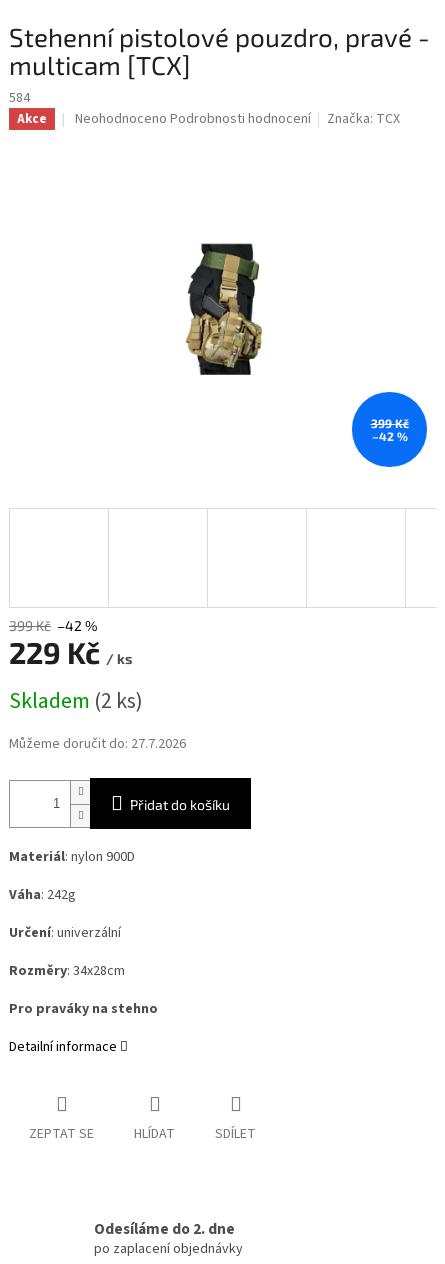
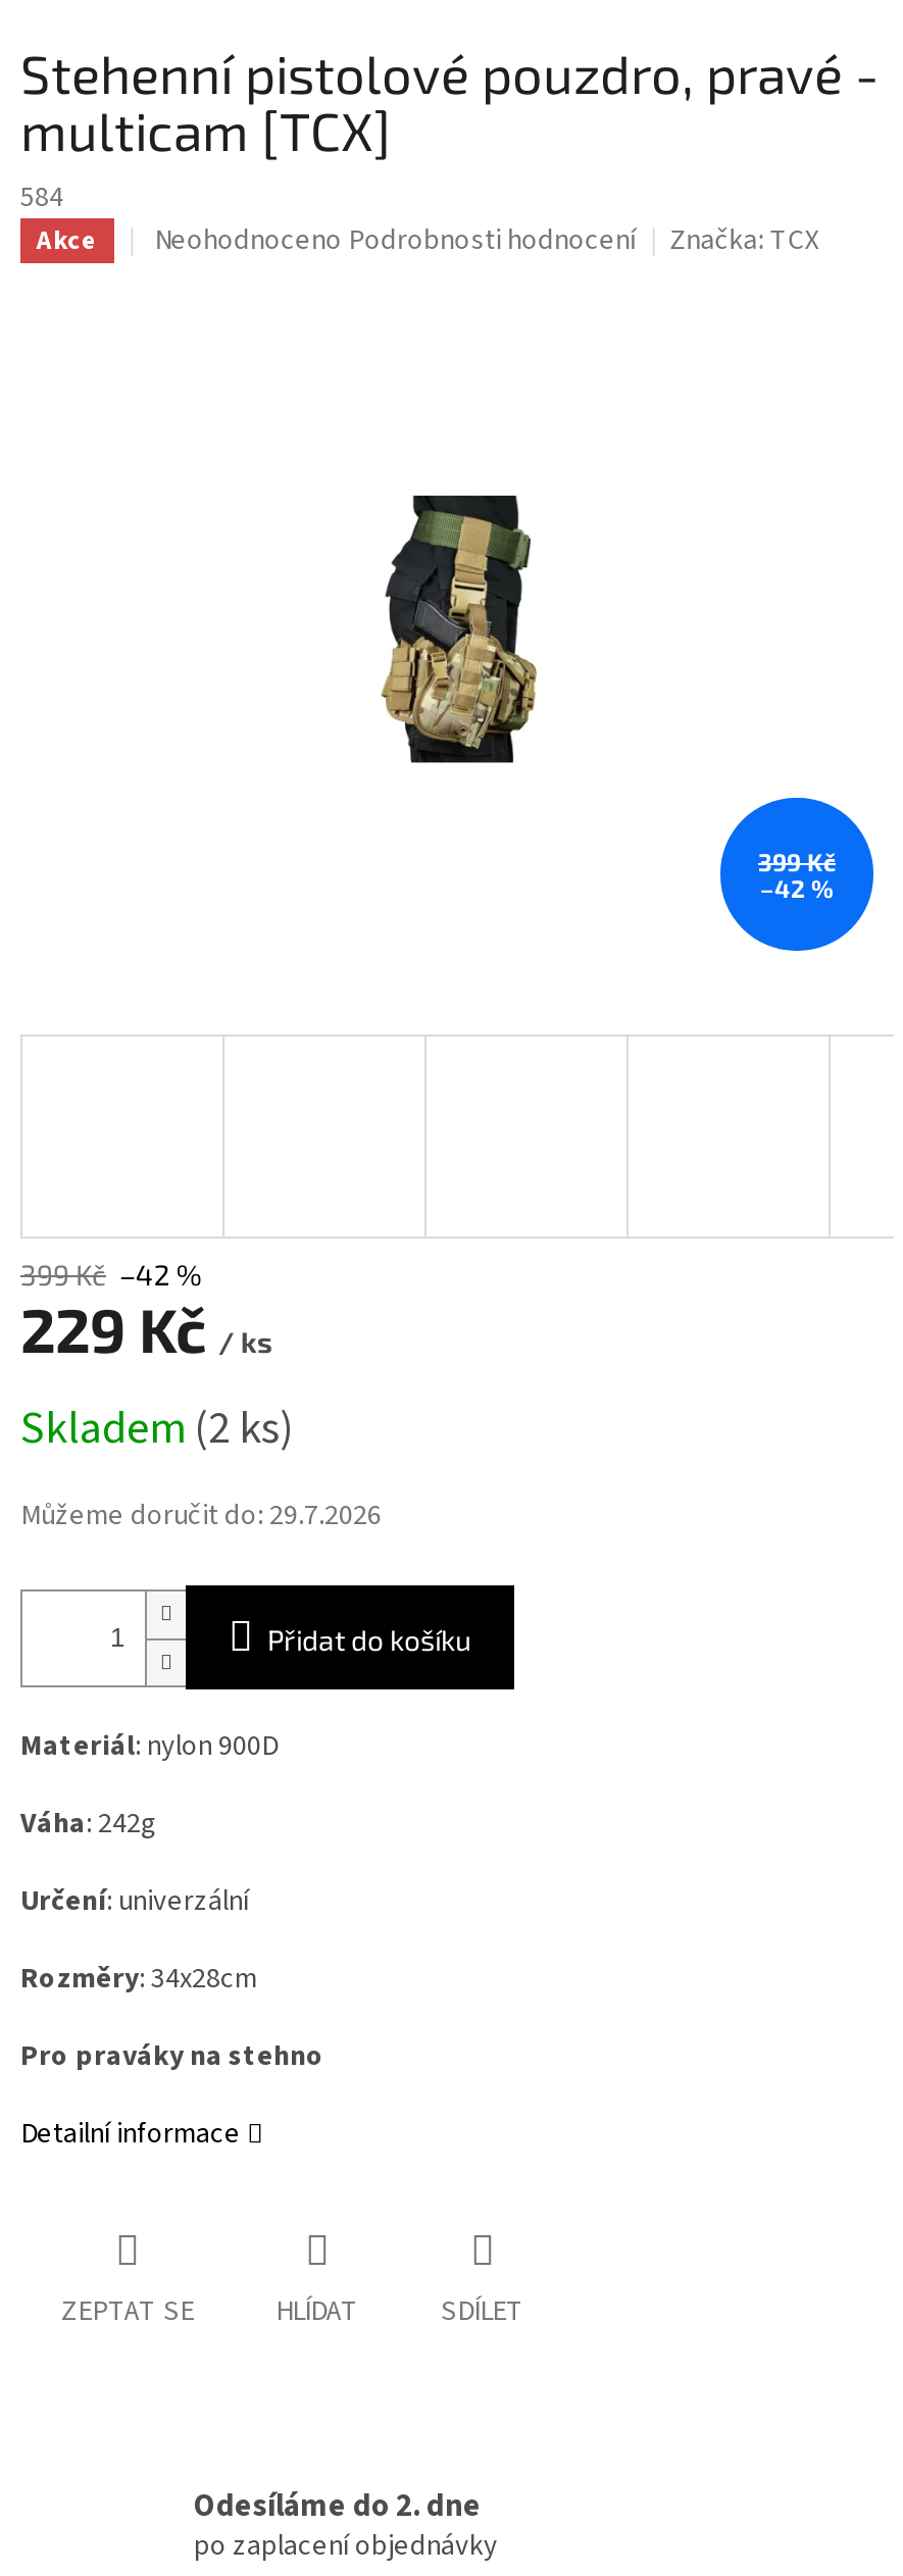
- Můžeme doručit do: 27.7.2026
+ Můžeme doručit do: 29.7.2026
